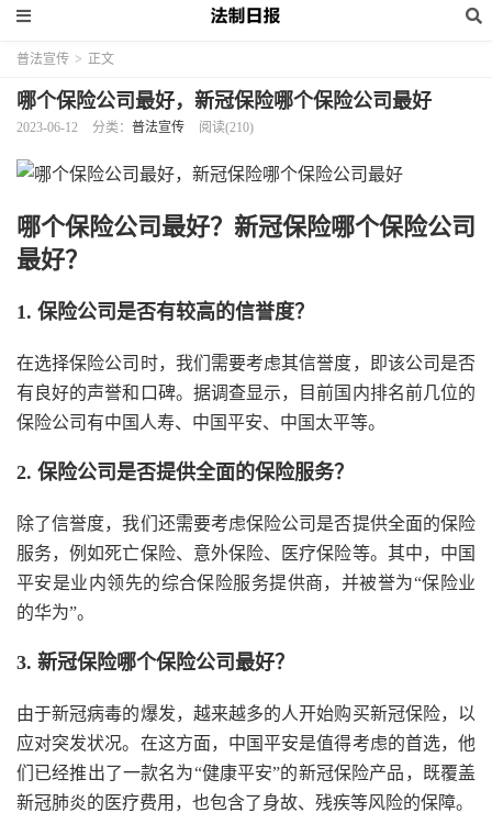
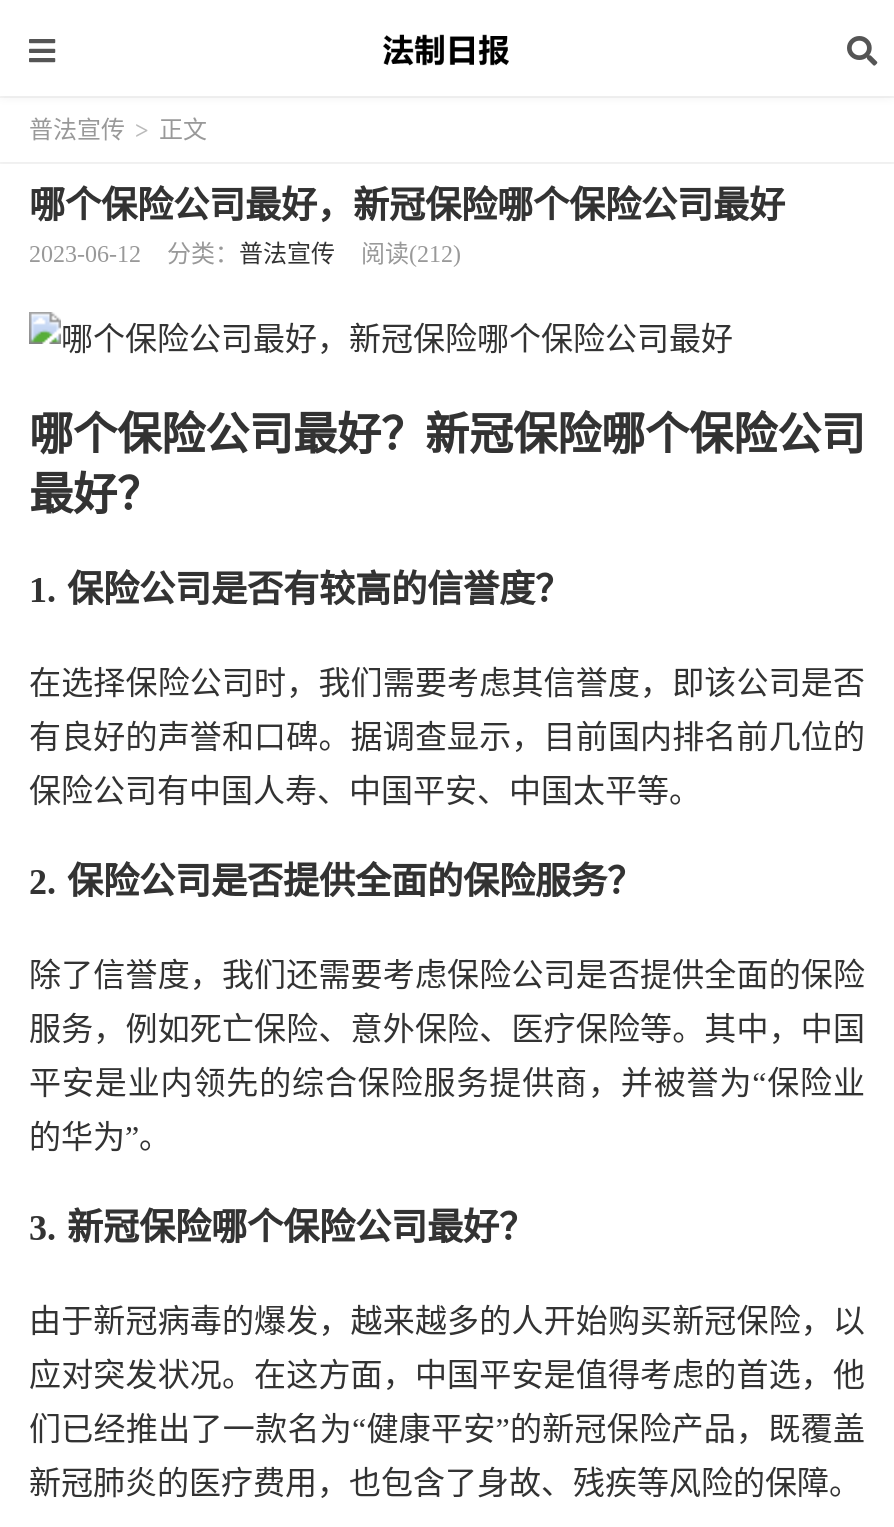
- 2023-06-12 分类：普法宣传 阅读(210)
+ 2023-06-12 分类：普法宣传 阅读(212)
